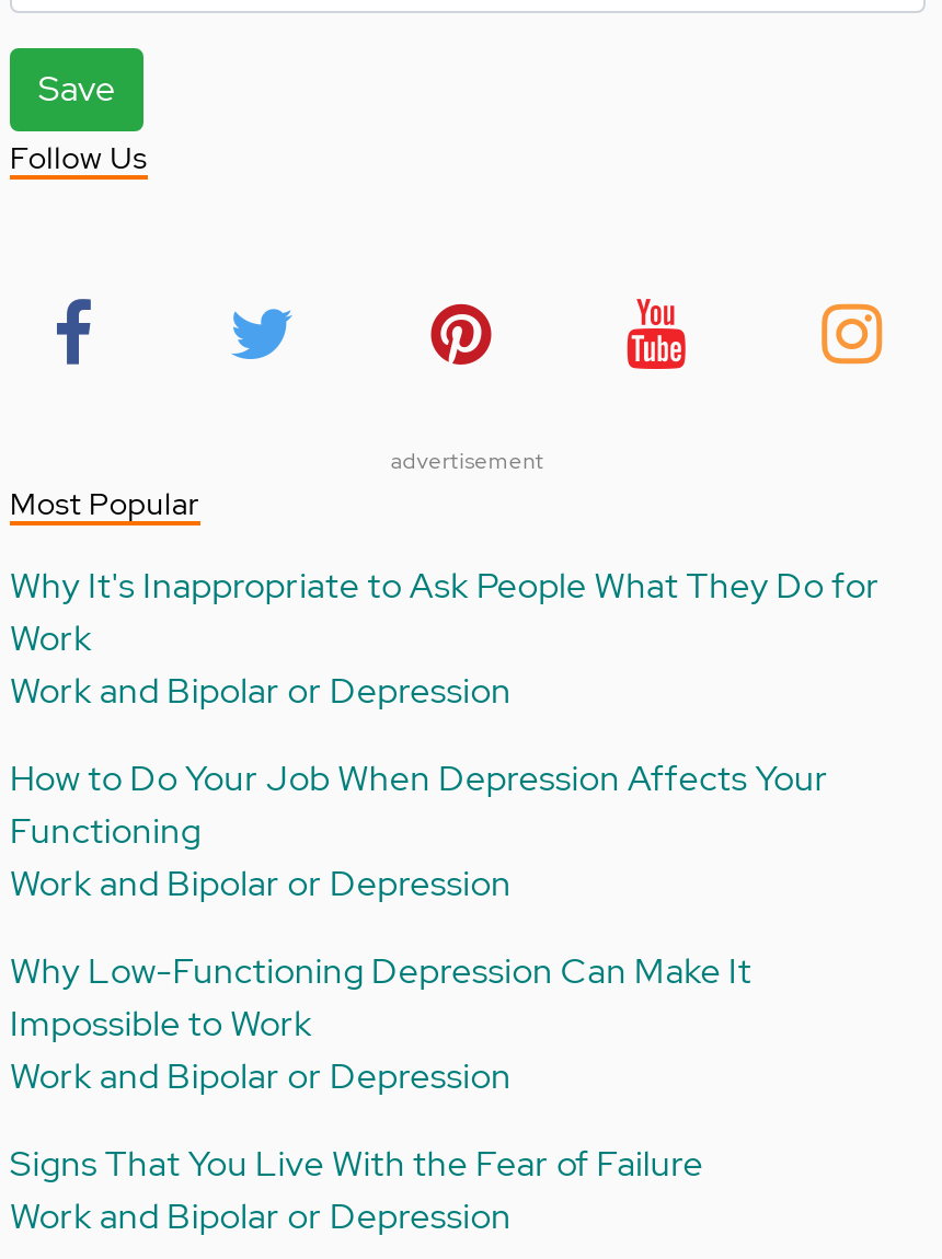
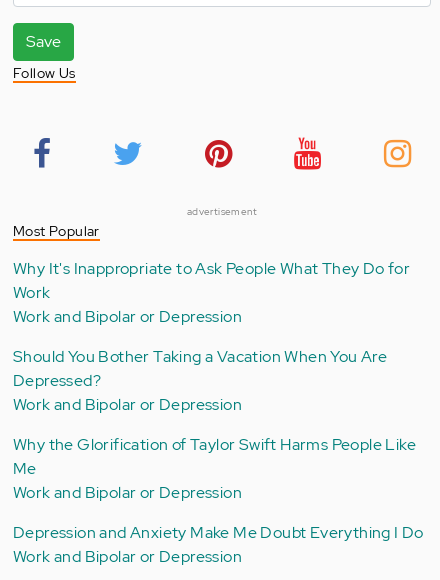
- How to Do Your Job When Depression Affects Your
- Functioning
+ Should You Bother Taking a Vacation When You Are
+ Depressed?

- Why Low-Functioning Depression Can Make It
- Impossible to Work
+ Why the Glorification of Taylor Swift Harms People Like
+ Me

- Signs That You Live With the Fear of Failure
+ Depression and Anxiety Make Me Doubt Everything I Do
